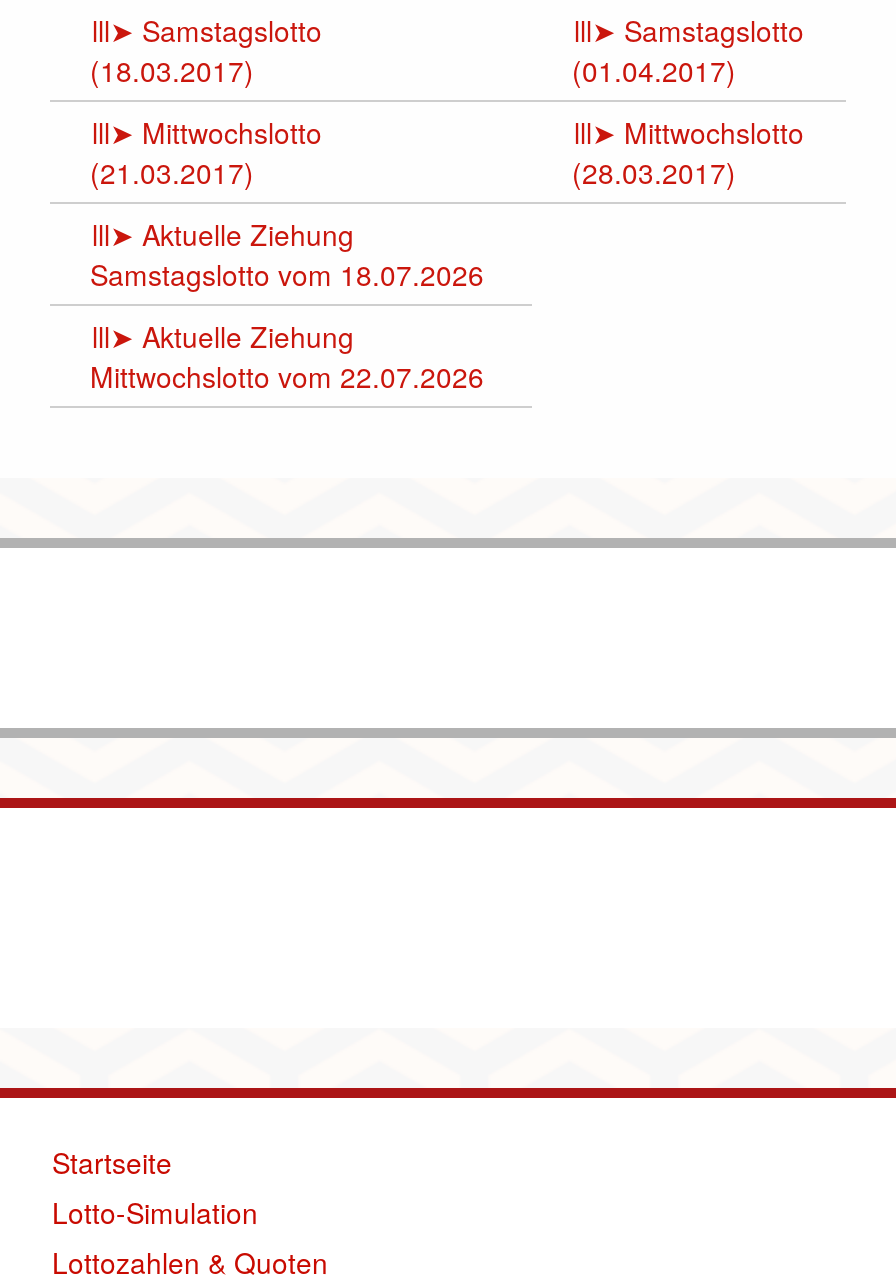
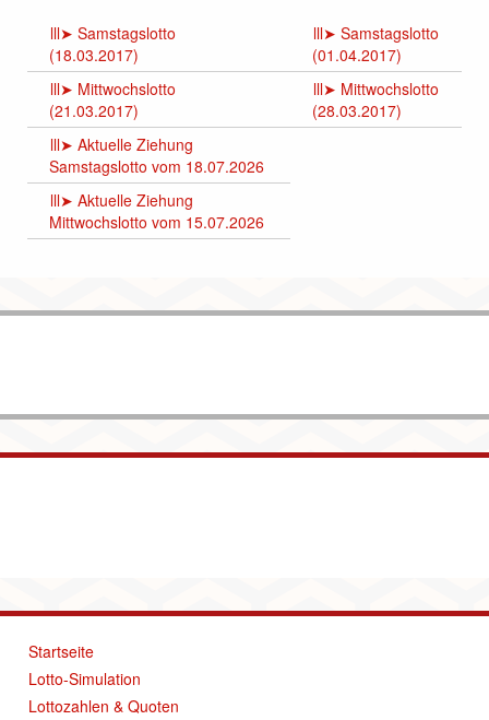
- Mittwochslotto vom 22.07.2026
+ Mittwochslotto vom 15.07.2026
